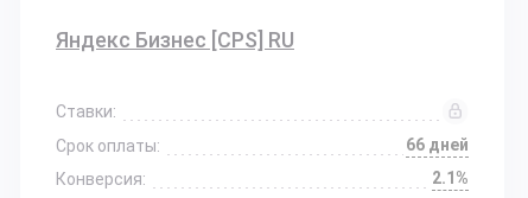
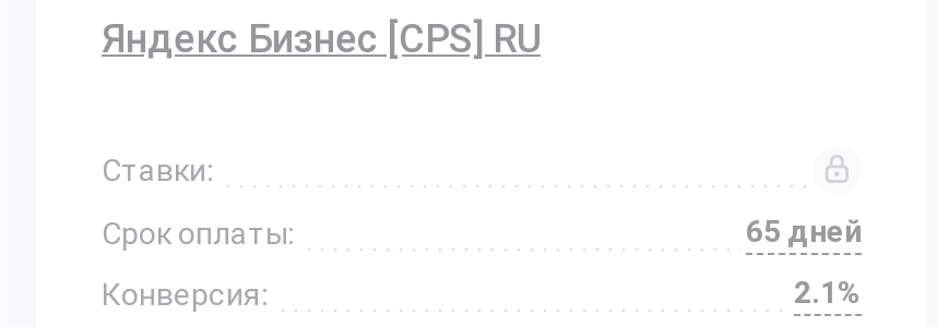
- 66 дней
+ 65 дней
